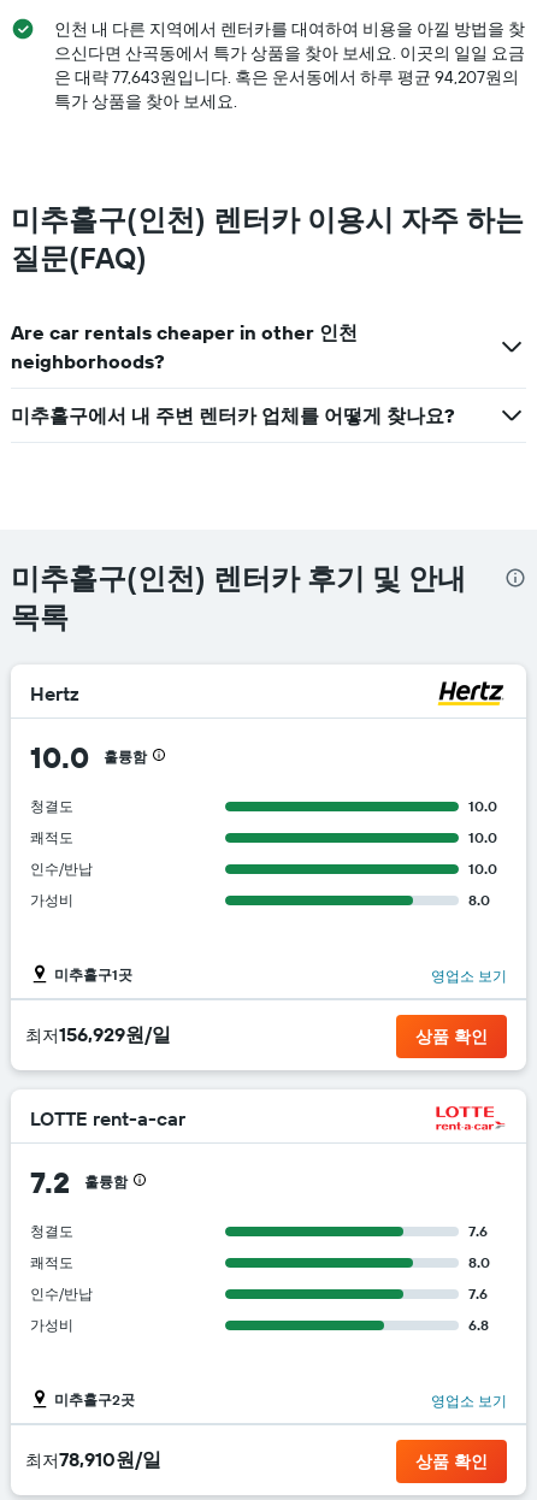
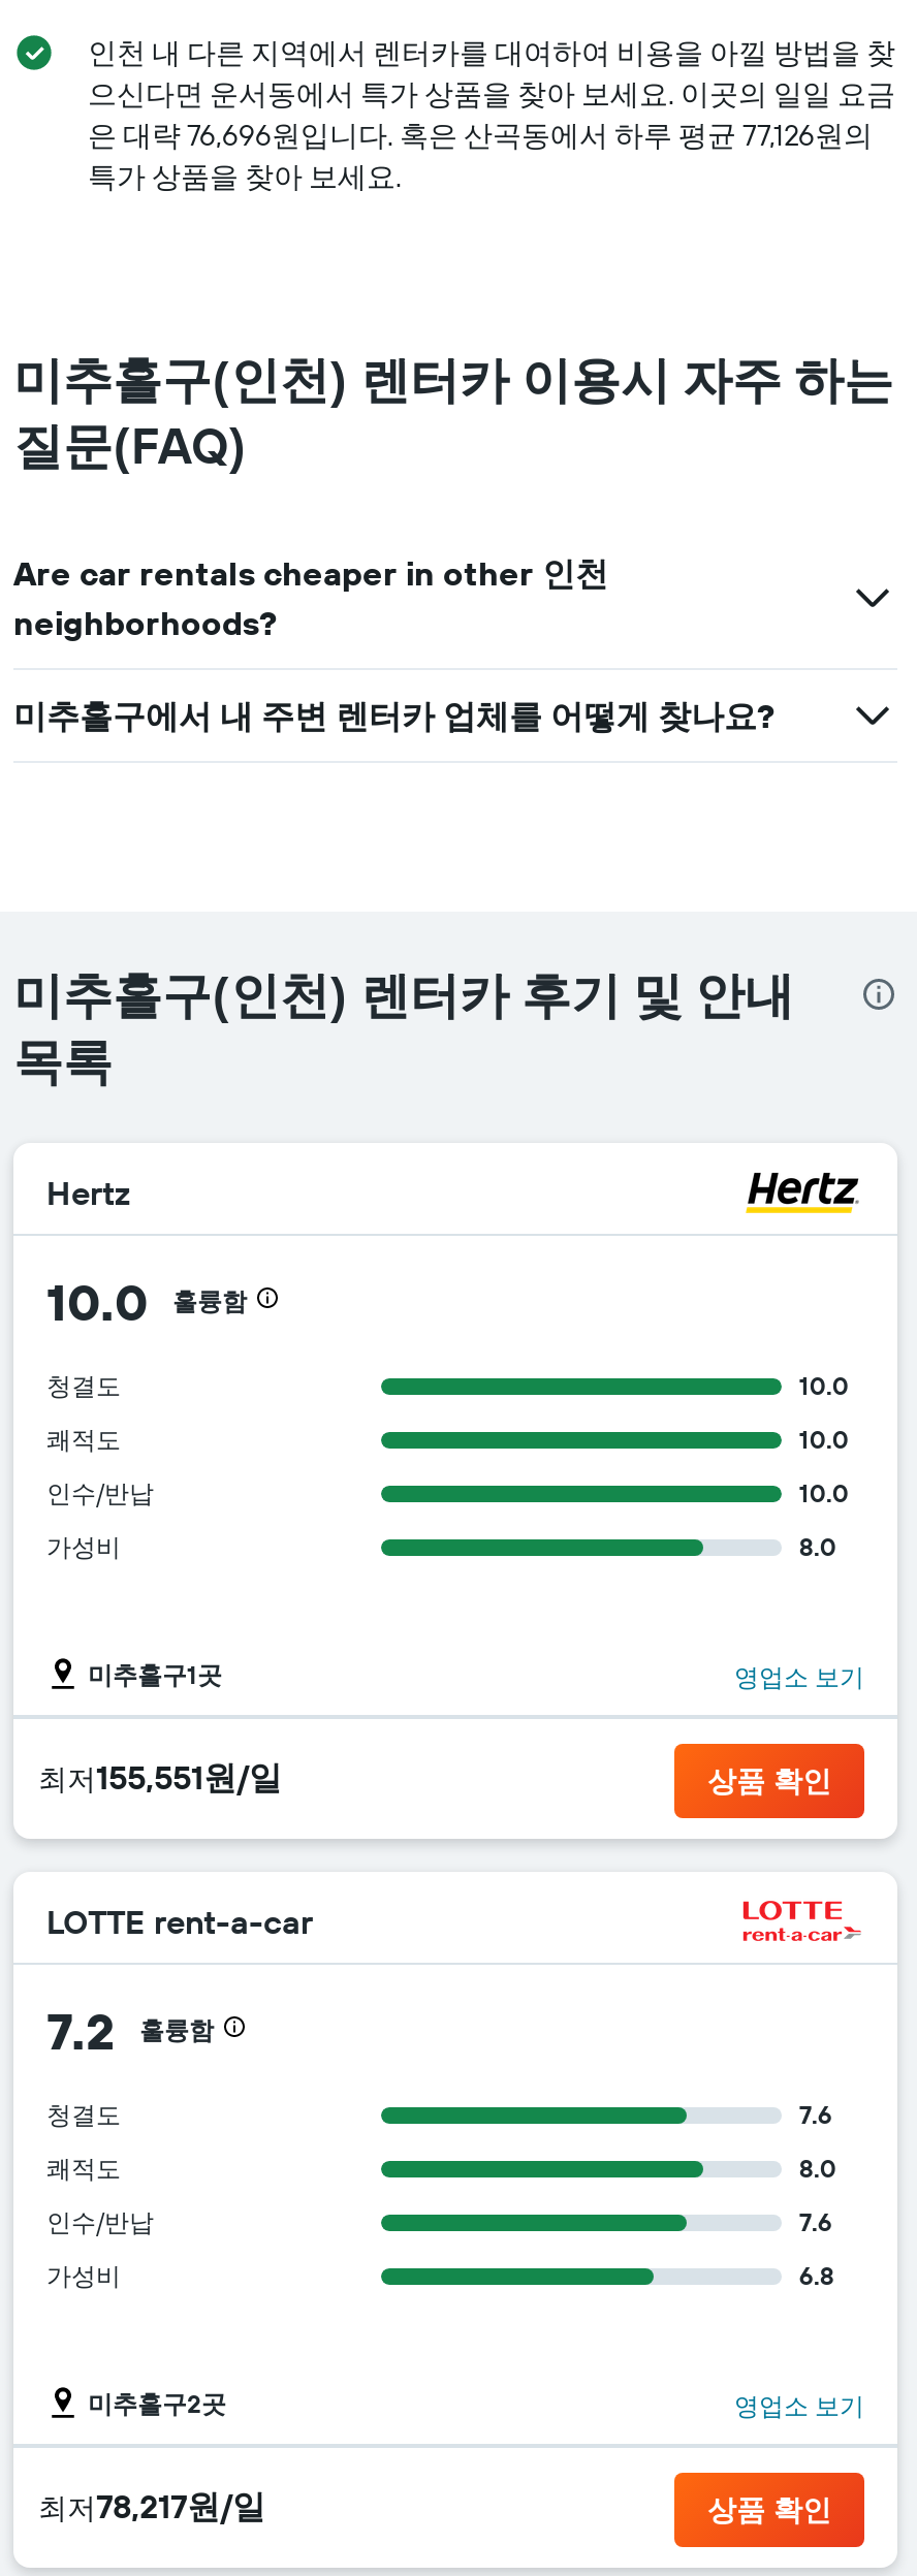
- 으신다면 산곡동에서 특가 상품을 찾아 보세요. 이곳의 일일 요금
+ 으신다면 운서동에서 특가 상품을 찾아 보세요. 이곳의 일일 요금

- 은 대략 77,643원입니다. 혹은 운서동에서 하루 평균 94,207원의
+ 은 대략 76,696원입니다. 혹은 산곡동에서 하루 평균 77,126원의

- 최저156,929원/일
+ 최저155,551원/일

- 최저78,910원/일
+ 최저78,217원/일
